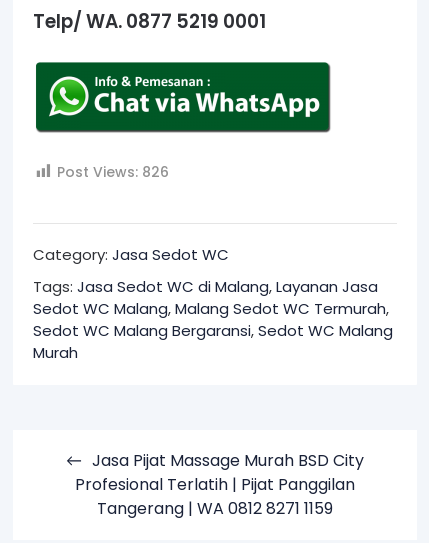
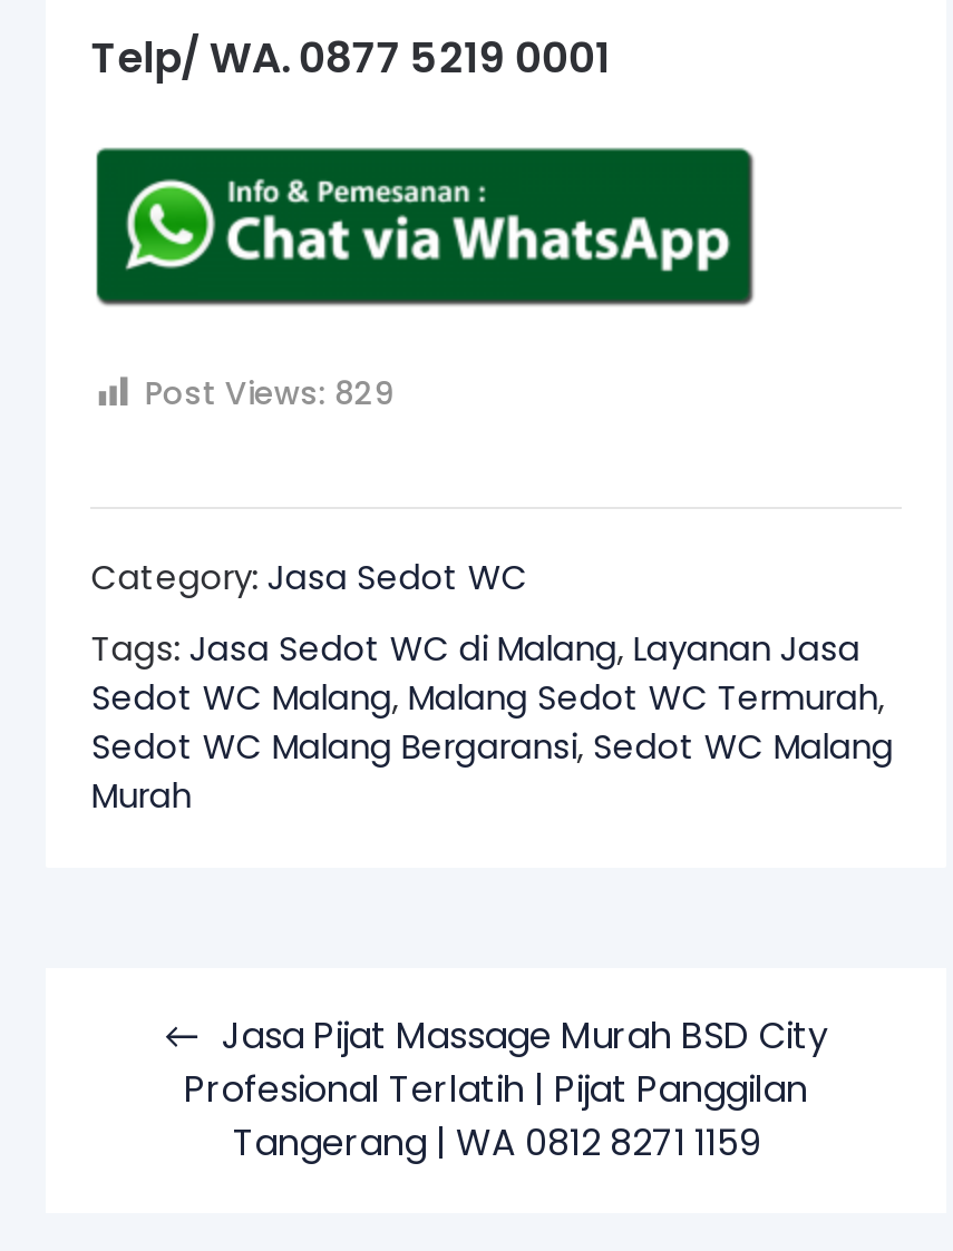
- Post Views: 826
+ Post Views: 829
